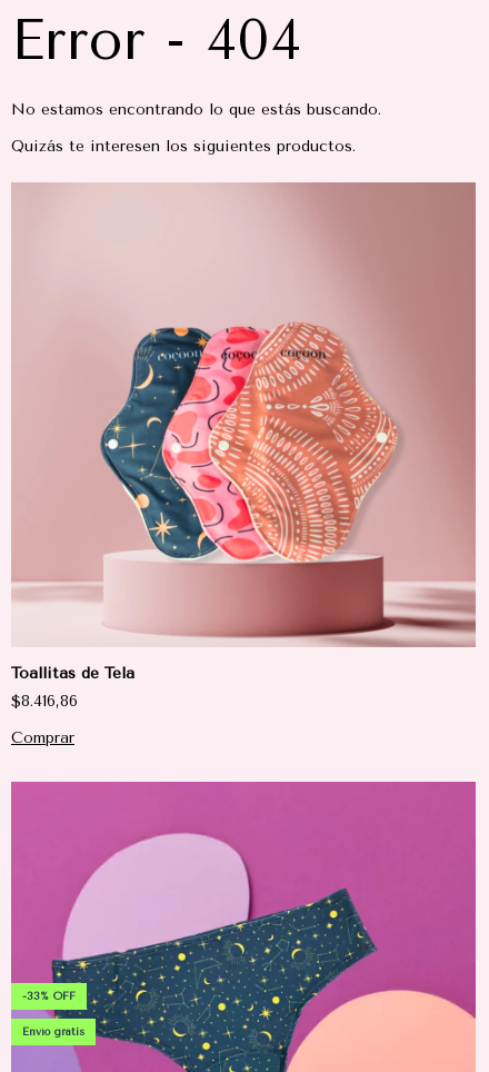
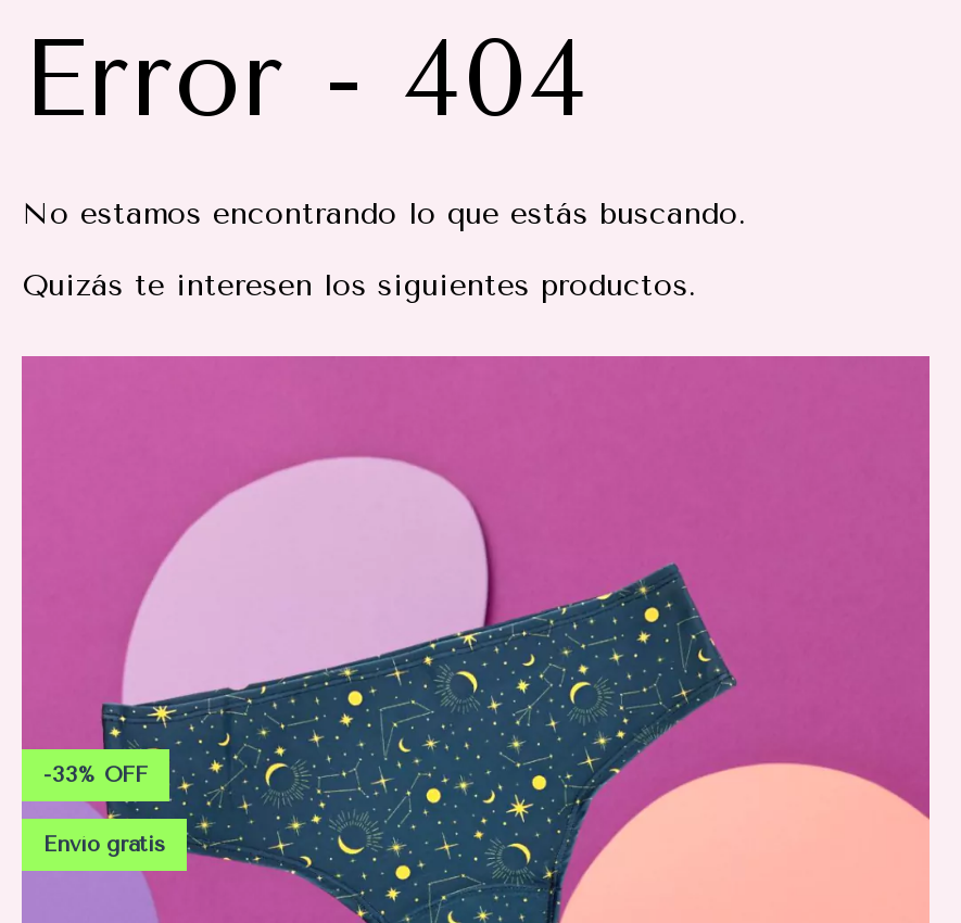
- [image]
- Toallitas de Tela
- $8.416,86
- Comprar
